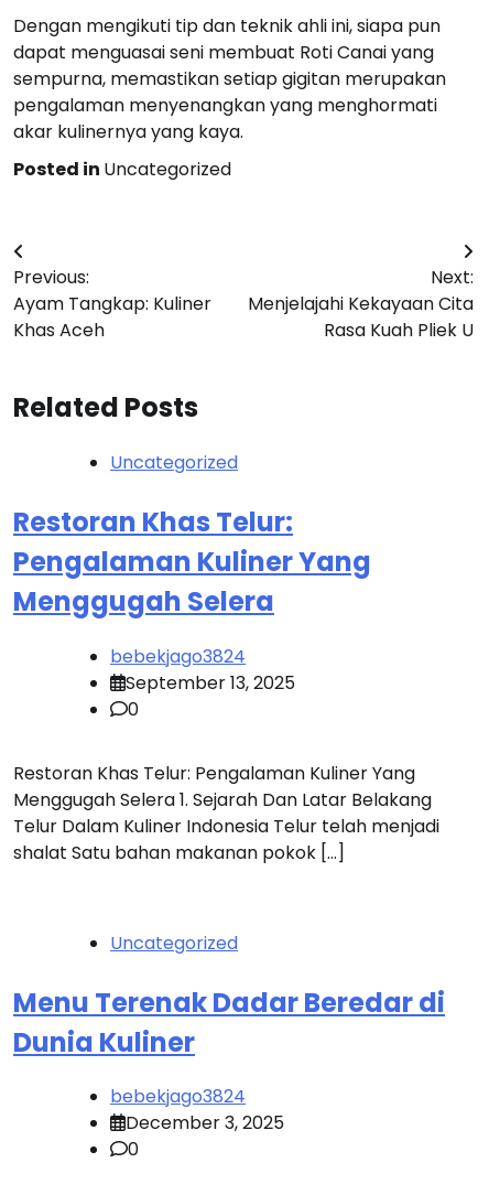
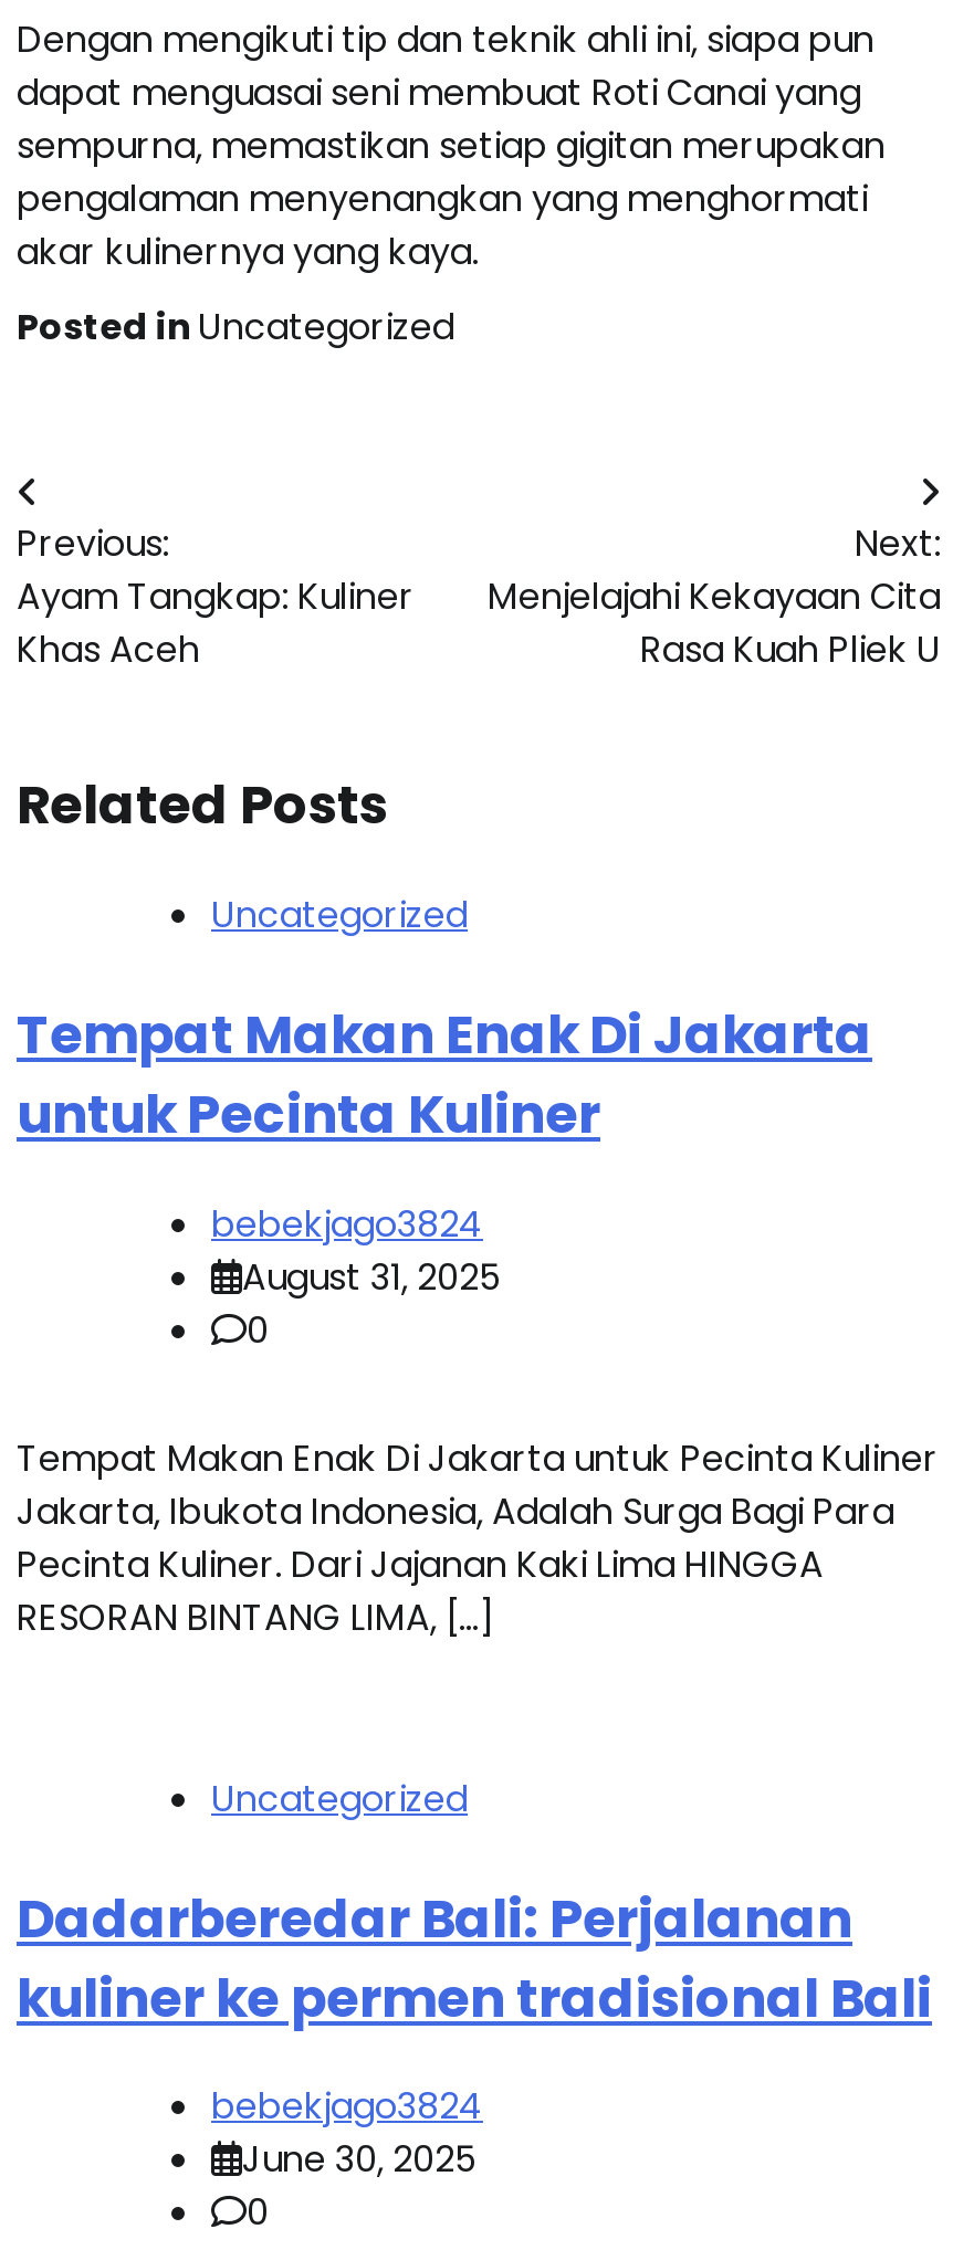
- Restoran Khas Telur:
- Pengalaman Kuliner Yang
- Menggugah Selera
+ Tempat Makan Enak Di Jakarta
+ untuk Pecinta Kuliner

- September 13, 2025
+ August 31, 2025

- Restoran Khas Telur: Pengalaman Kuliner Yang
- Menggugah Selera 1. Sejarah Dan Latar Belakang
- Telur Dalam Kuliner Indonesia Telur telah menjadi
- shalat Satu bahan makanan pokok […]
+ Tempat Makan Enak Di Jakarta untuk Pecinta Kuliner
+ Jakarta, Ibukota Indonesia, Adalah Surga Bagi Para
+ Pecinta Kuliner. Dari Jajanan Kaki Lima HINGGA
+ RESORAN BINTANG LIMA, […]

- Menu Terenak Dadar Beredar di
- Dunia Kuliner
+ Dadarberedar Bali: Perjalanan
+ kuliner ke permen tradisional Bali

- December 3, 2025
+ June 30, 2025
